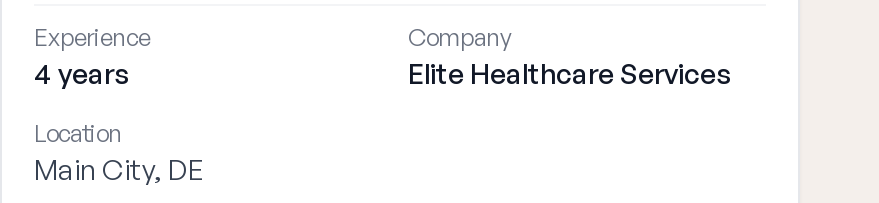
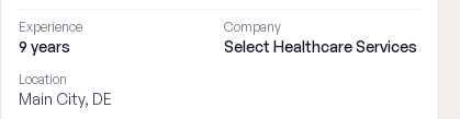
- 4 years
+ 9 years

- Elite Healthcare Services
+ Select Healthcare Services
